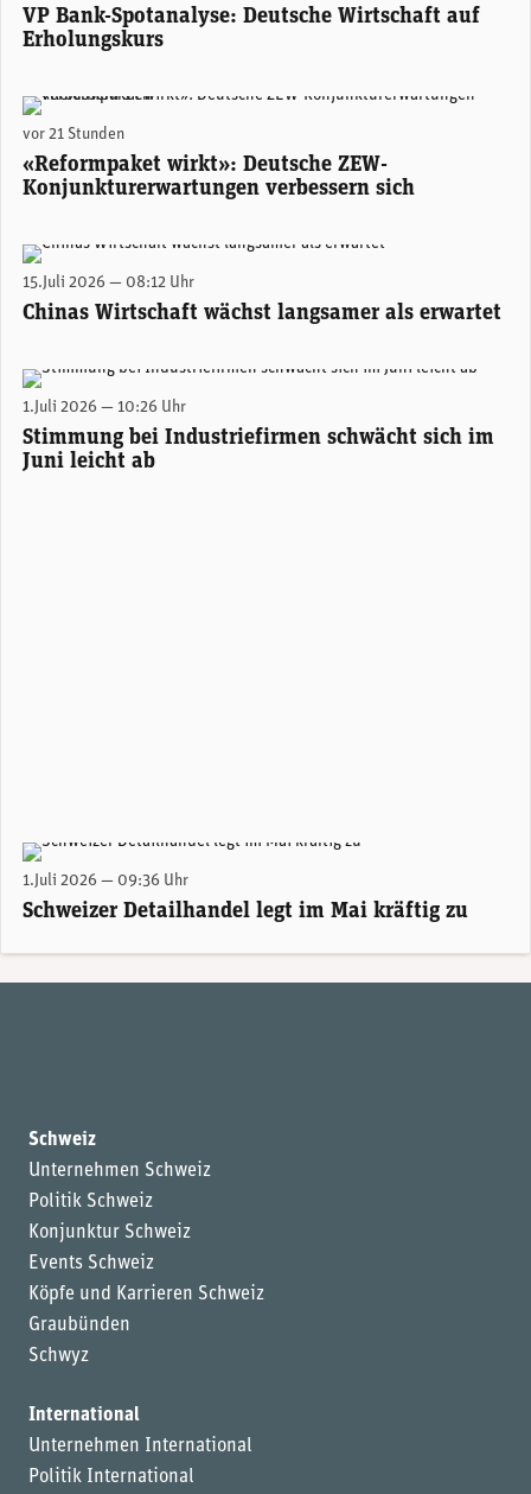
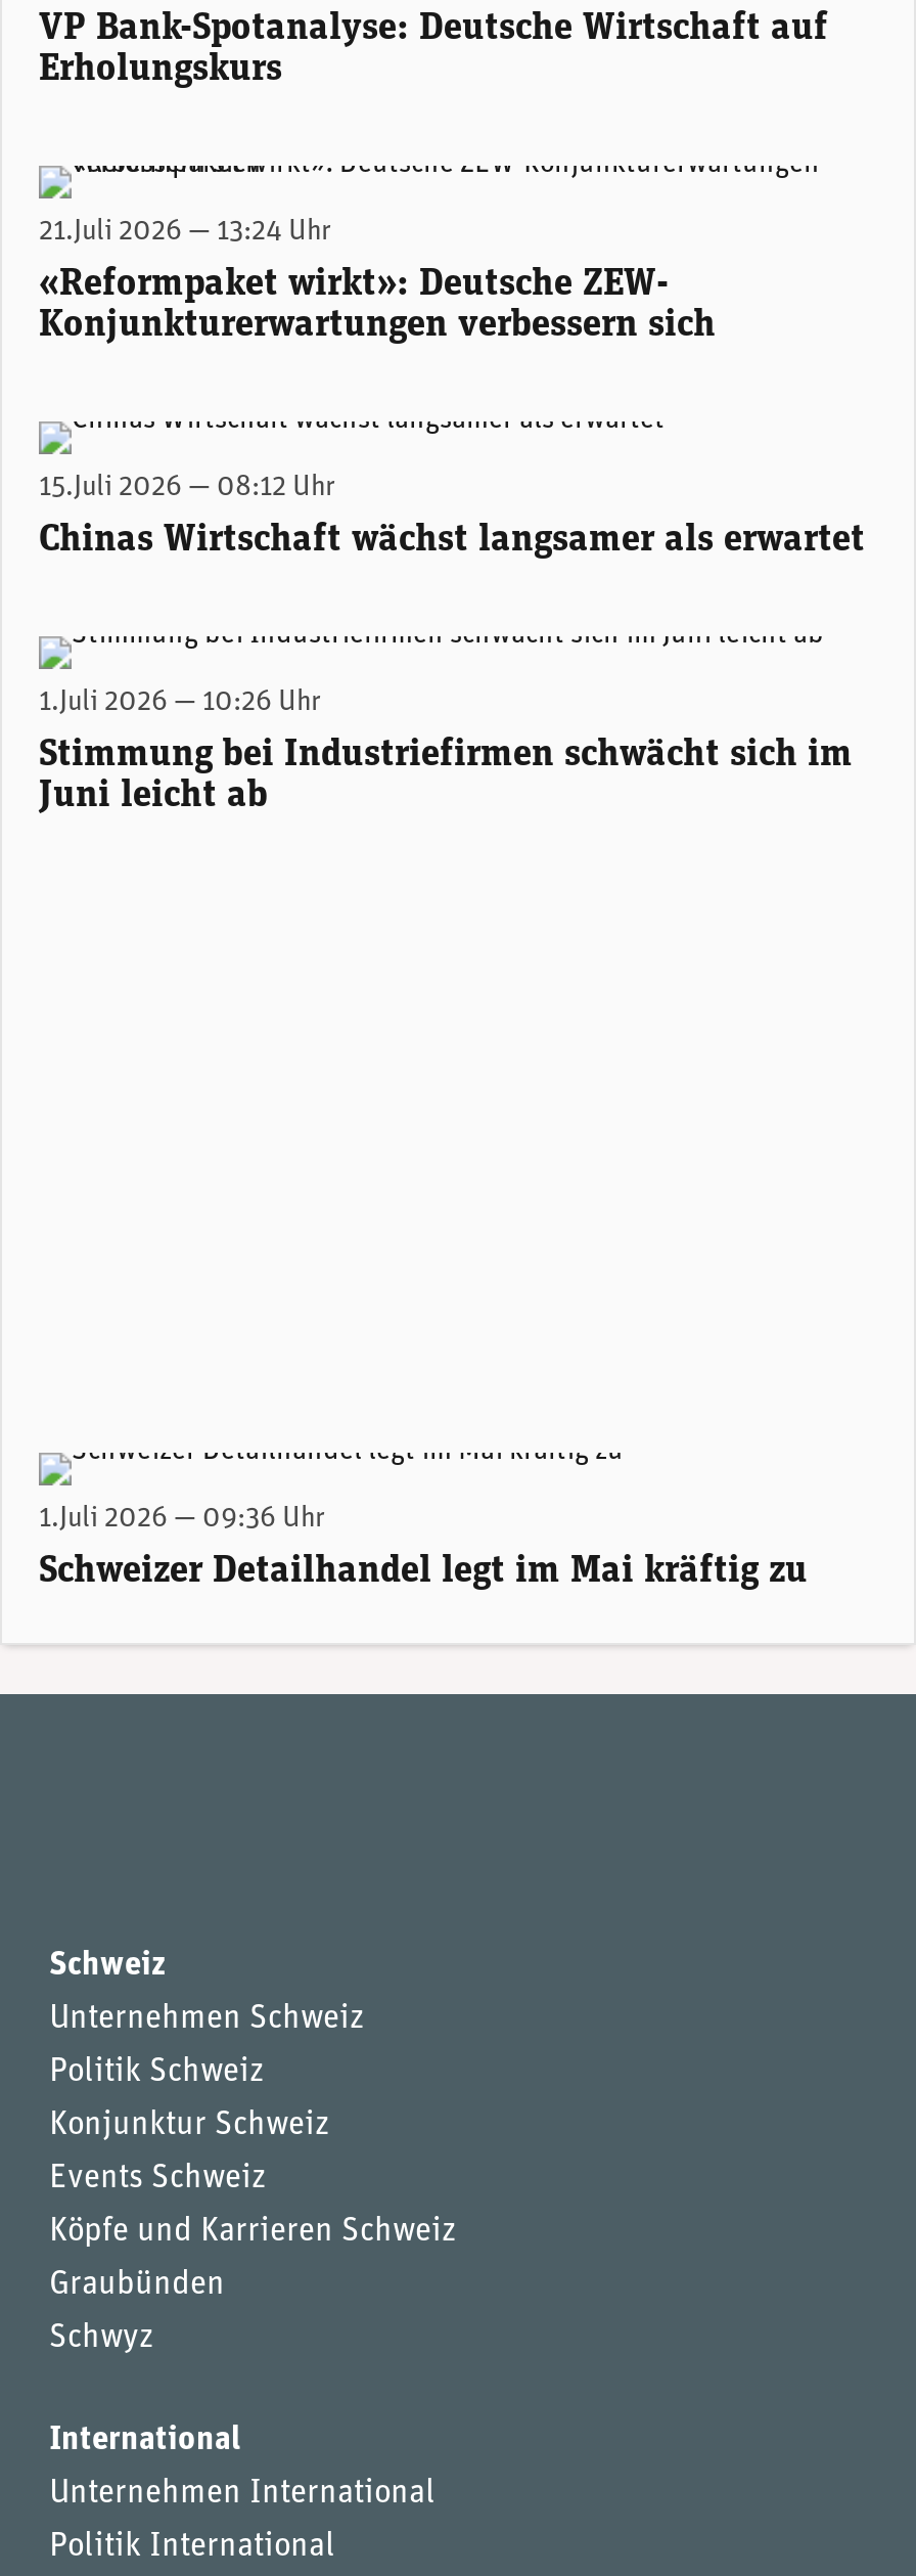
- vor 21 Stunden
+ 21.Juli 2026 — 13:24 Uhr
